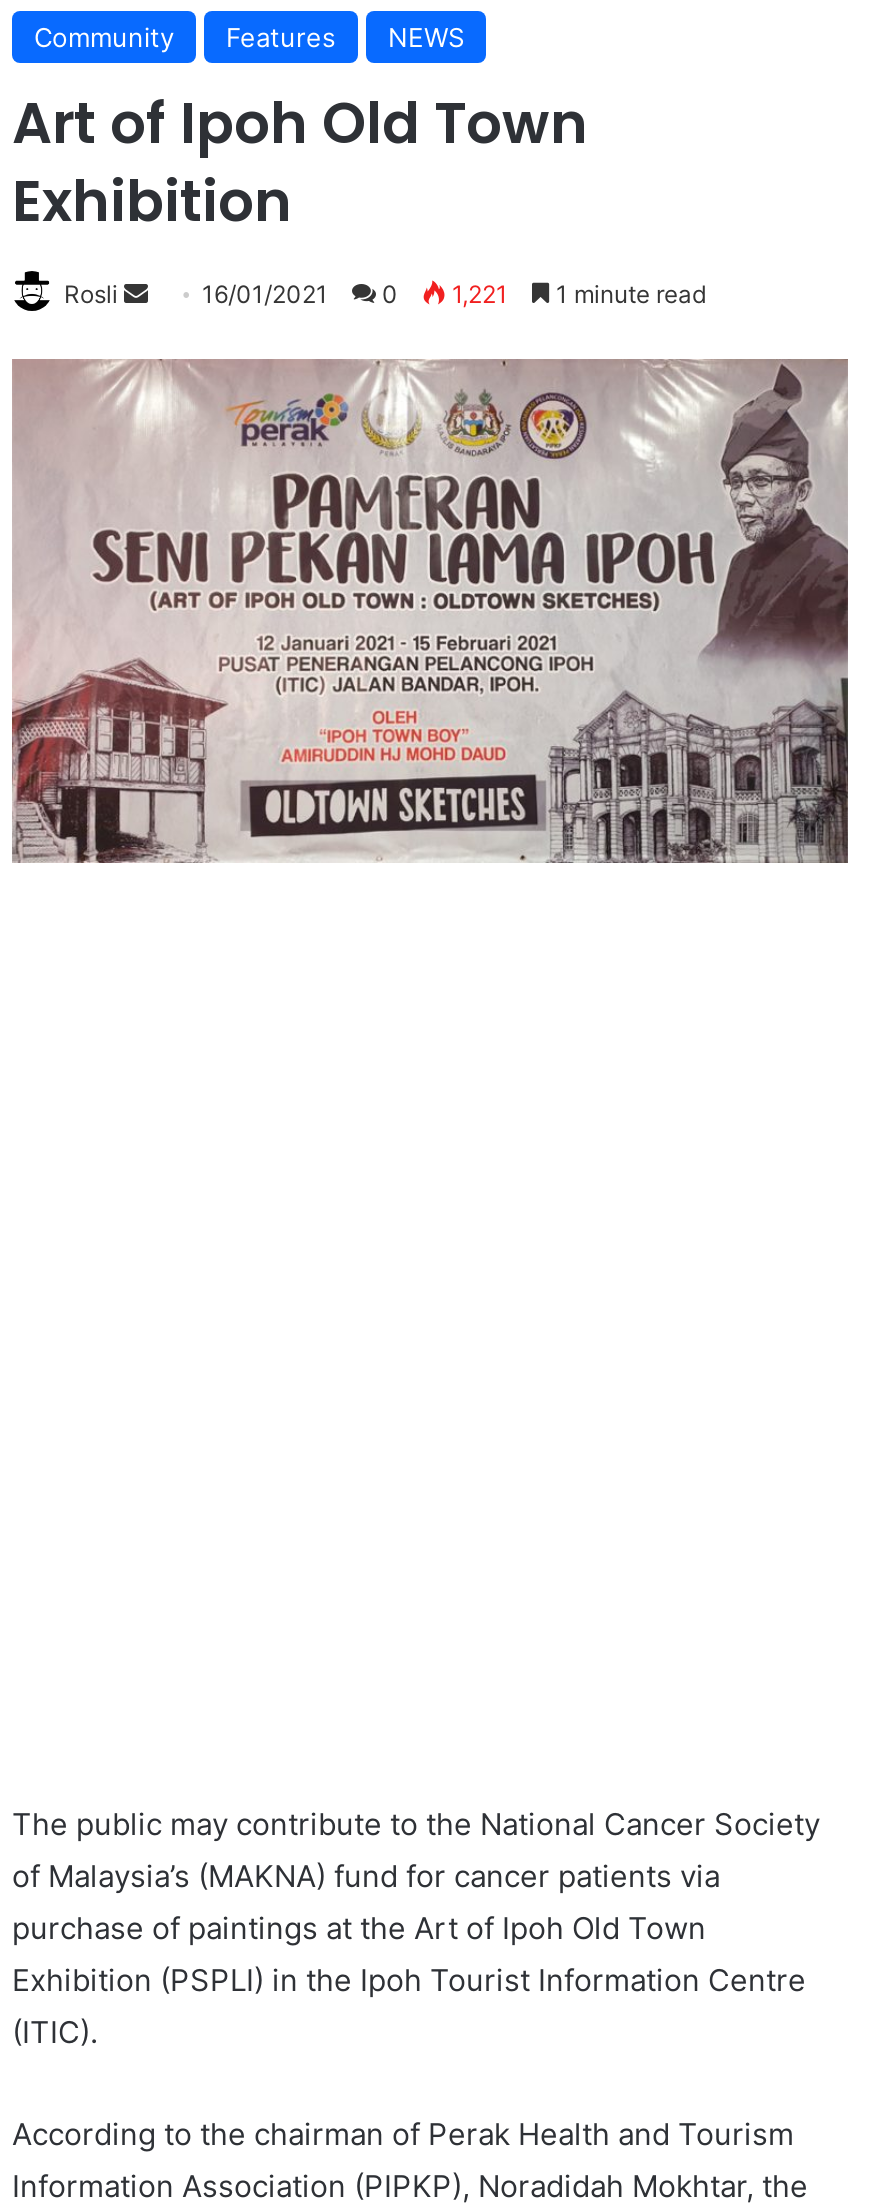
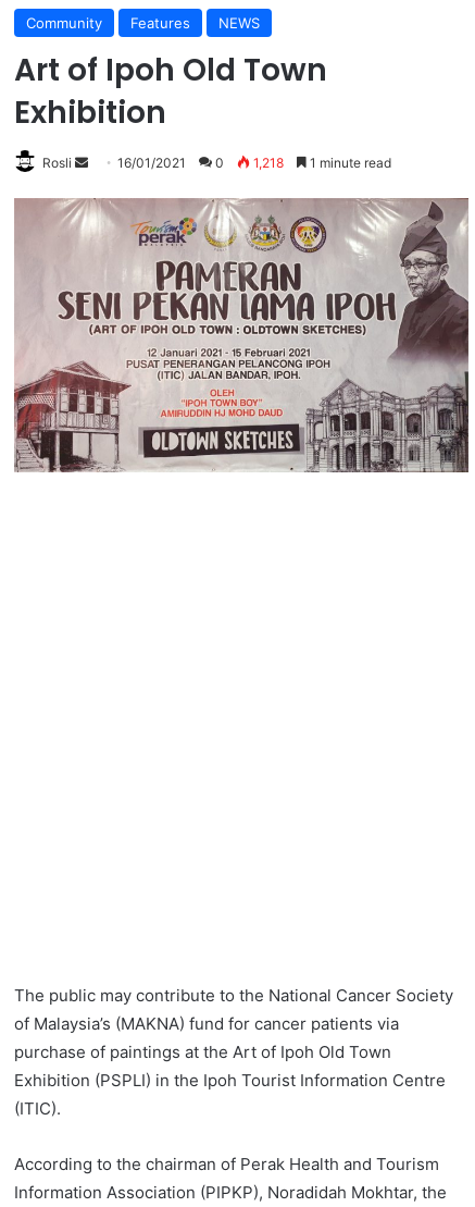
- 1,221
+ 1,218
